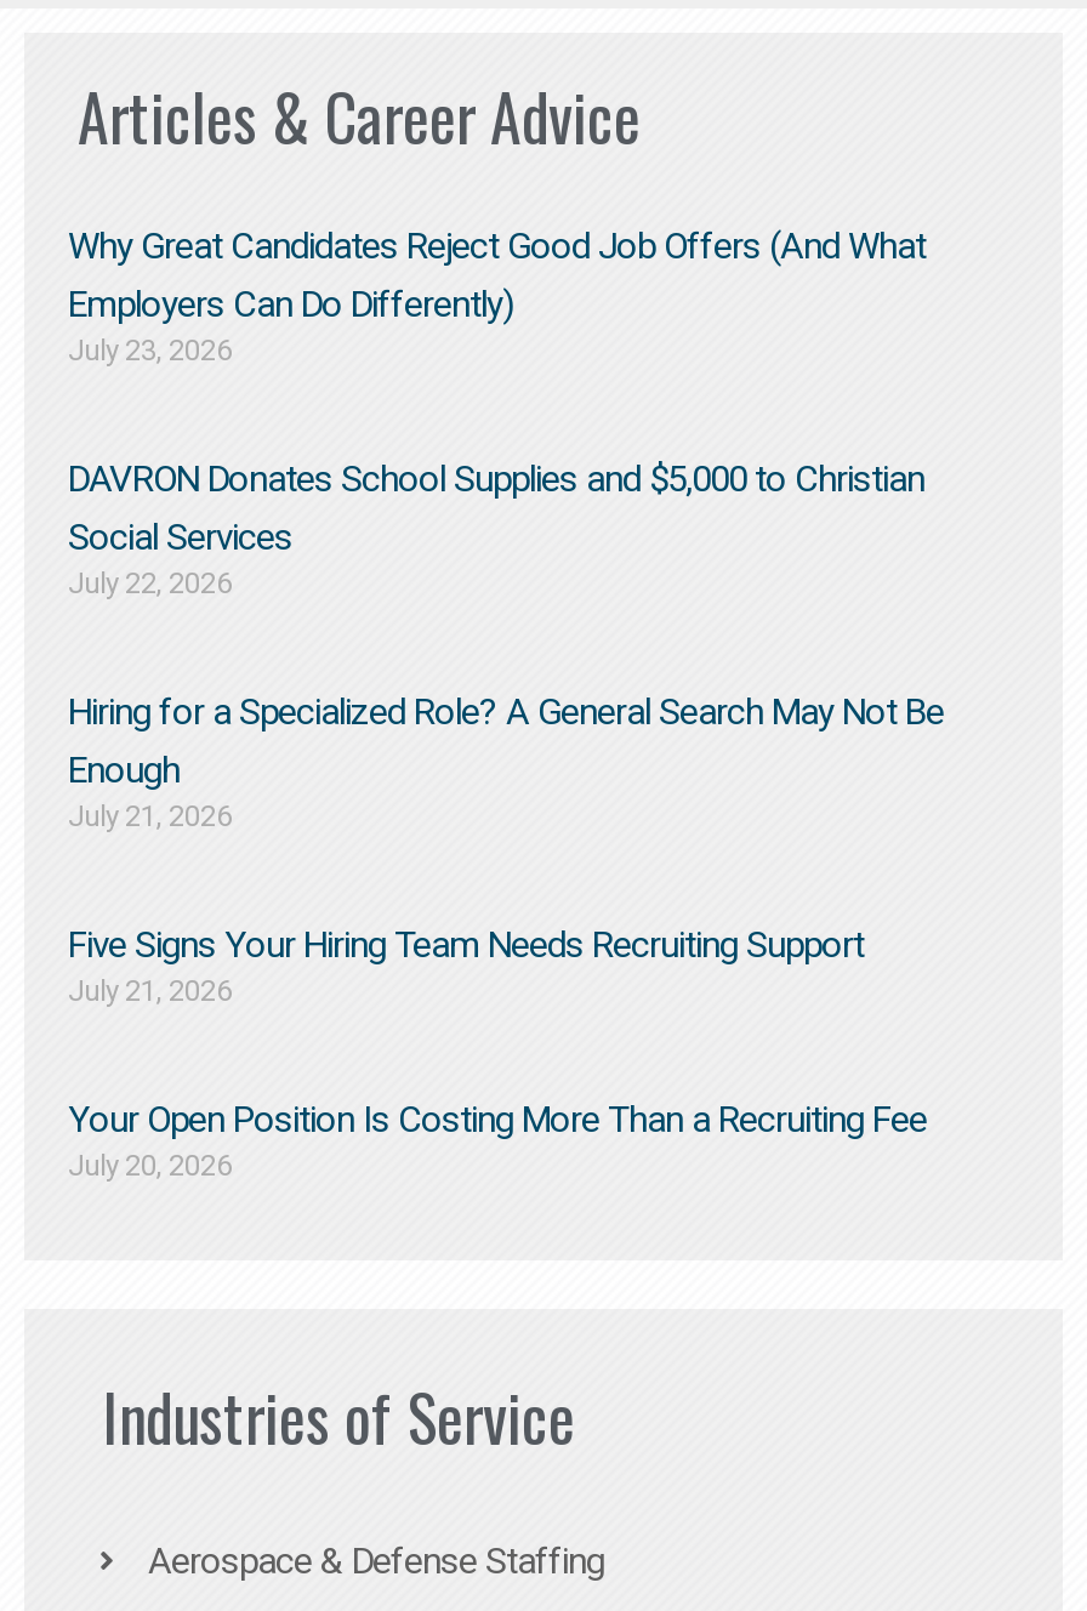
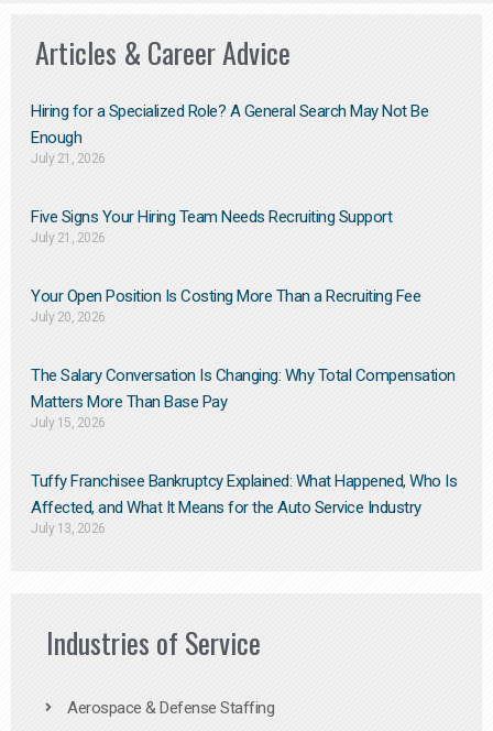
- Why Great Candidates Reject Good Job Offers (And What
- Employers Can Do Differently)
- July 23, 2026
- DAVRON Donates School Supplies and $5,000 to Christian
- Social Services
- July 22, 2026

moved up: Hiring for a Specialized Role? A General Search May Not Be | Enough | July 21, 2026 | Five Signs Your Hiring Team Needs Recruiting Support | July 21, 2026 | Your Open Position Is Costing More Than a Recruiting Fee | July 20, 2026

+ The Salary Conversation Is Changing: Why Total Compensation
+ Matters More Than Base Pay
+ July 15, 2026
+ Tuffy Franchisee Bankruptcy Explained: What Happened, Who Is
+ Affected, and What It Means for the Auto Service Industry
+ July 13, 2026
